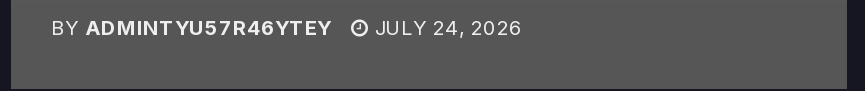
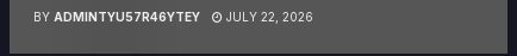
- BY ADMINTYU57R46YTEY JULY 24, 2026
+ BY ADMINTYU57R46YTEY JULY 22, 2026
